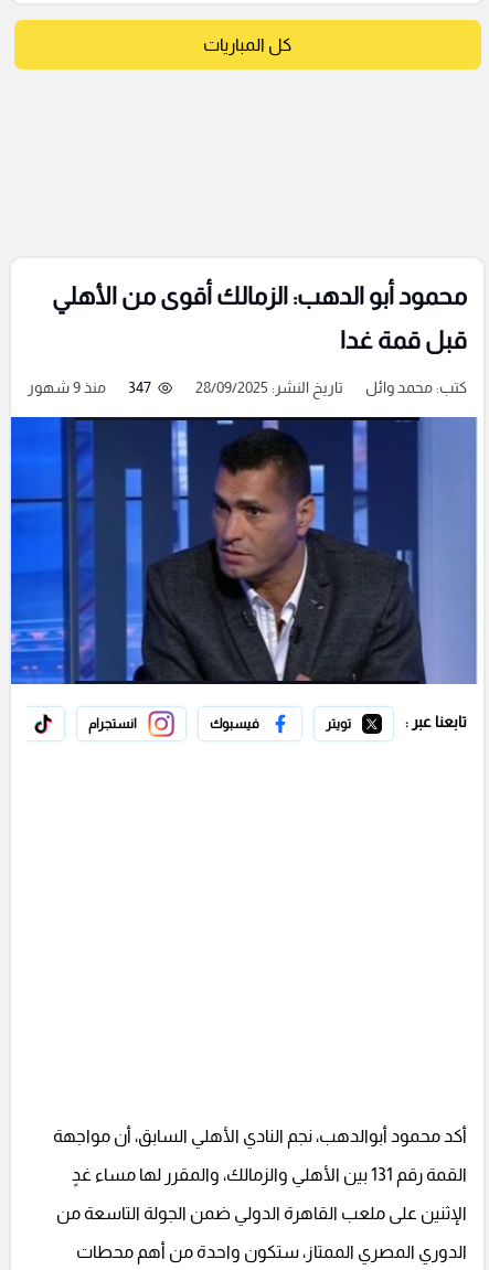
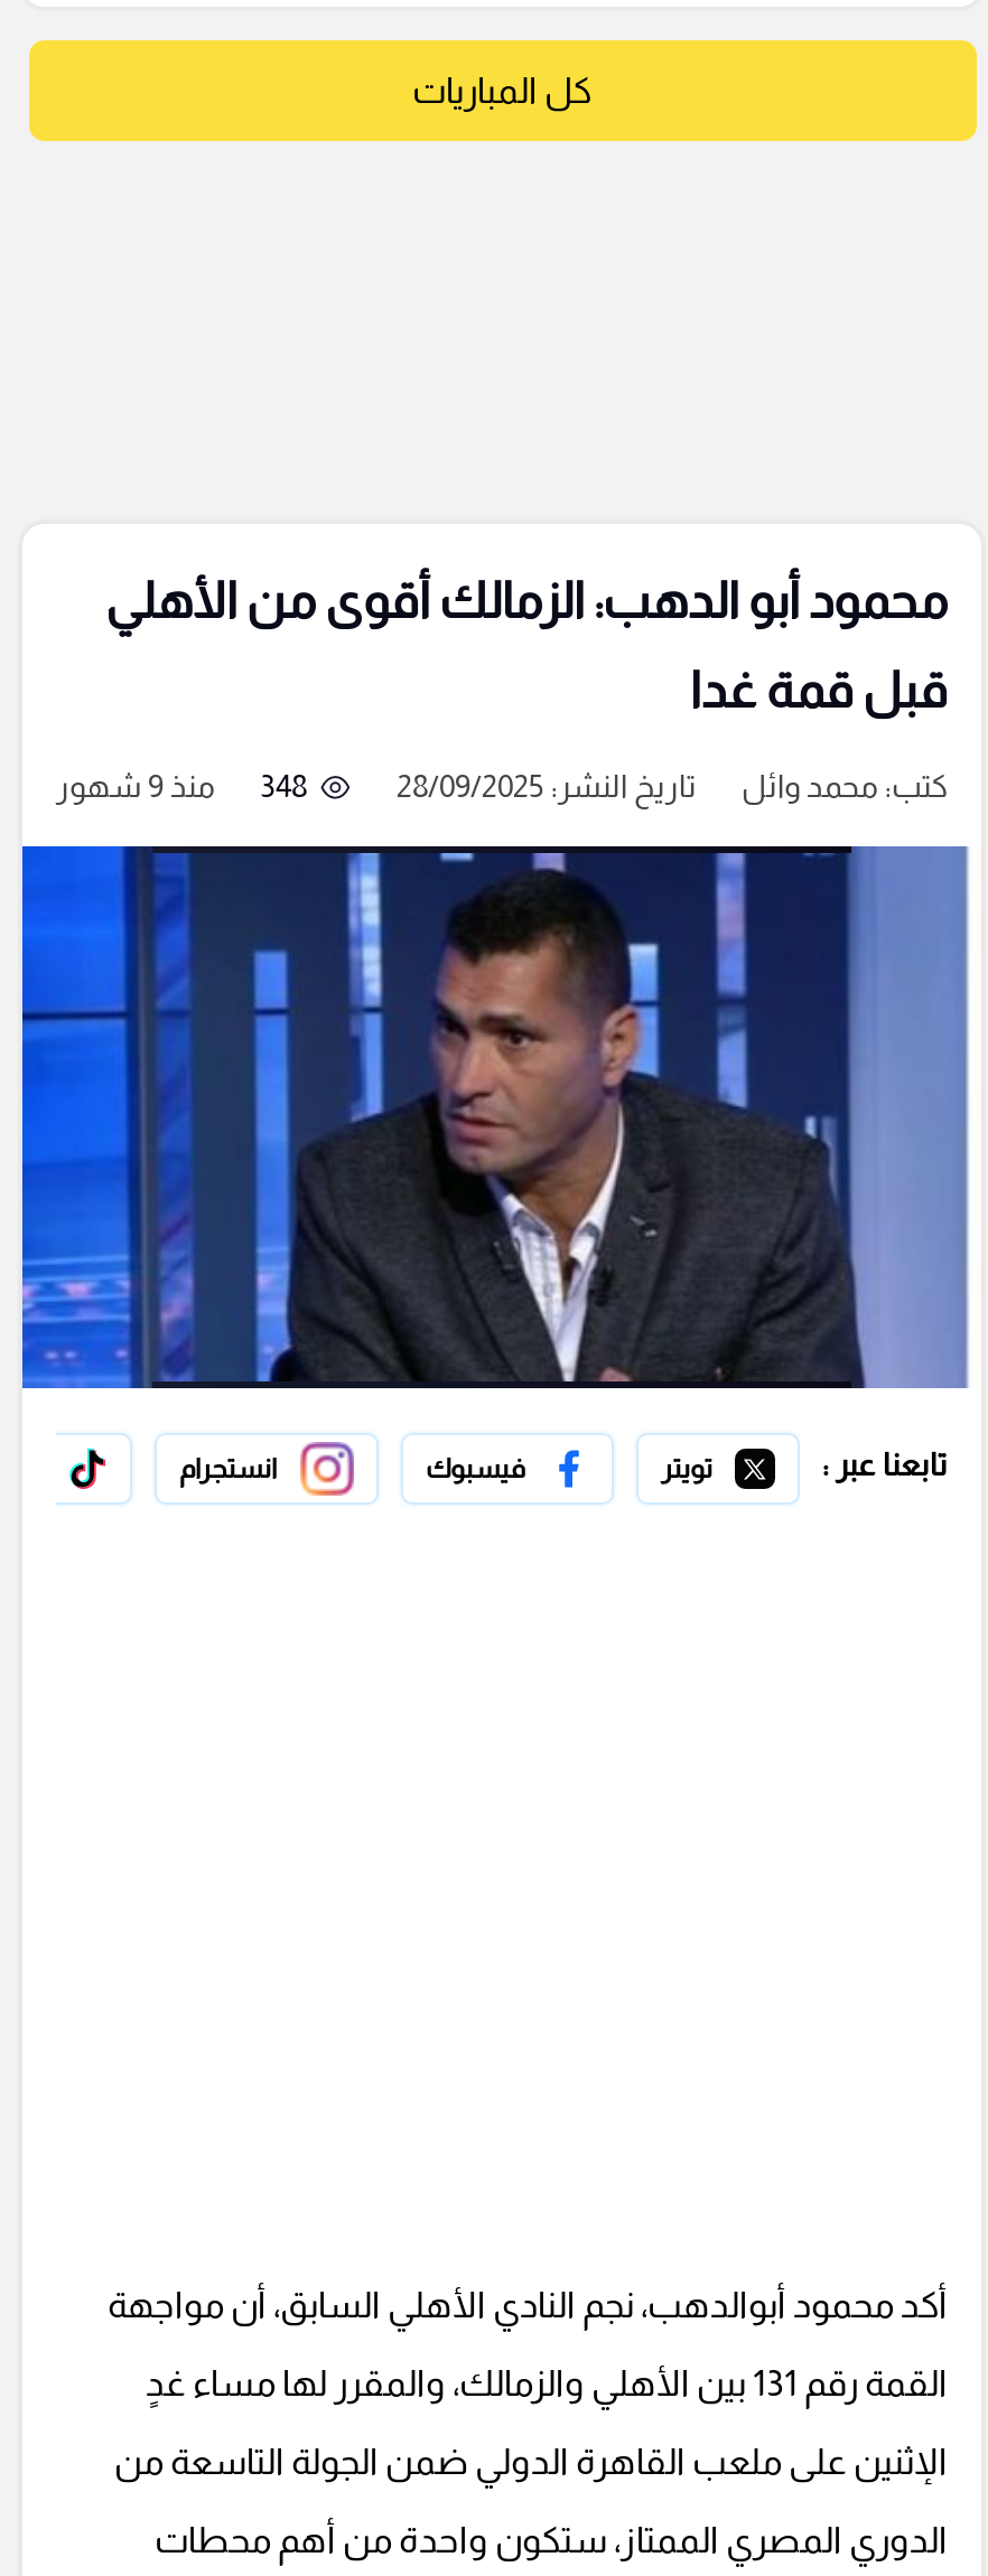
- 347
+ 348
